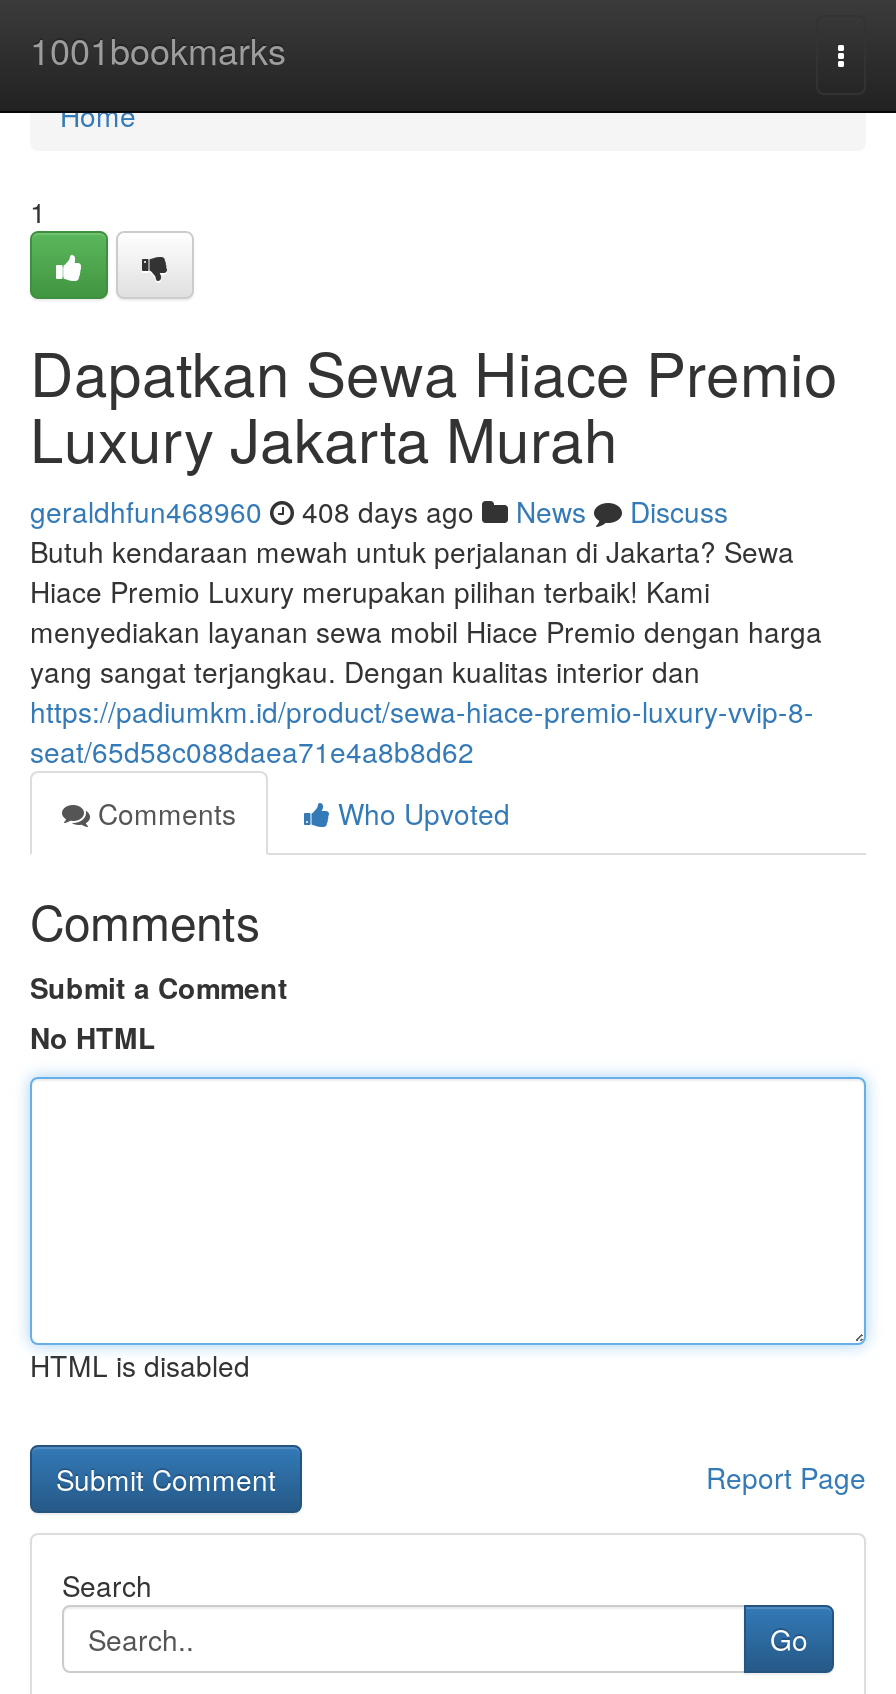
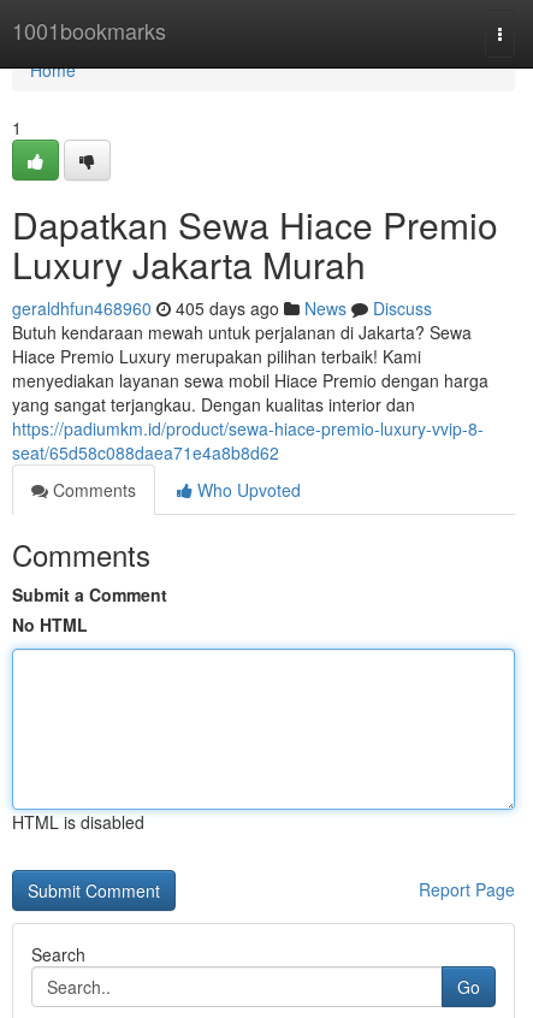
- geraldhfun468960 408 days ago News Discuss
+ geraldhfun468960 405 days ago News Discuss
